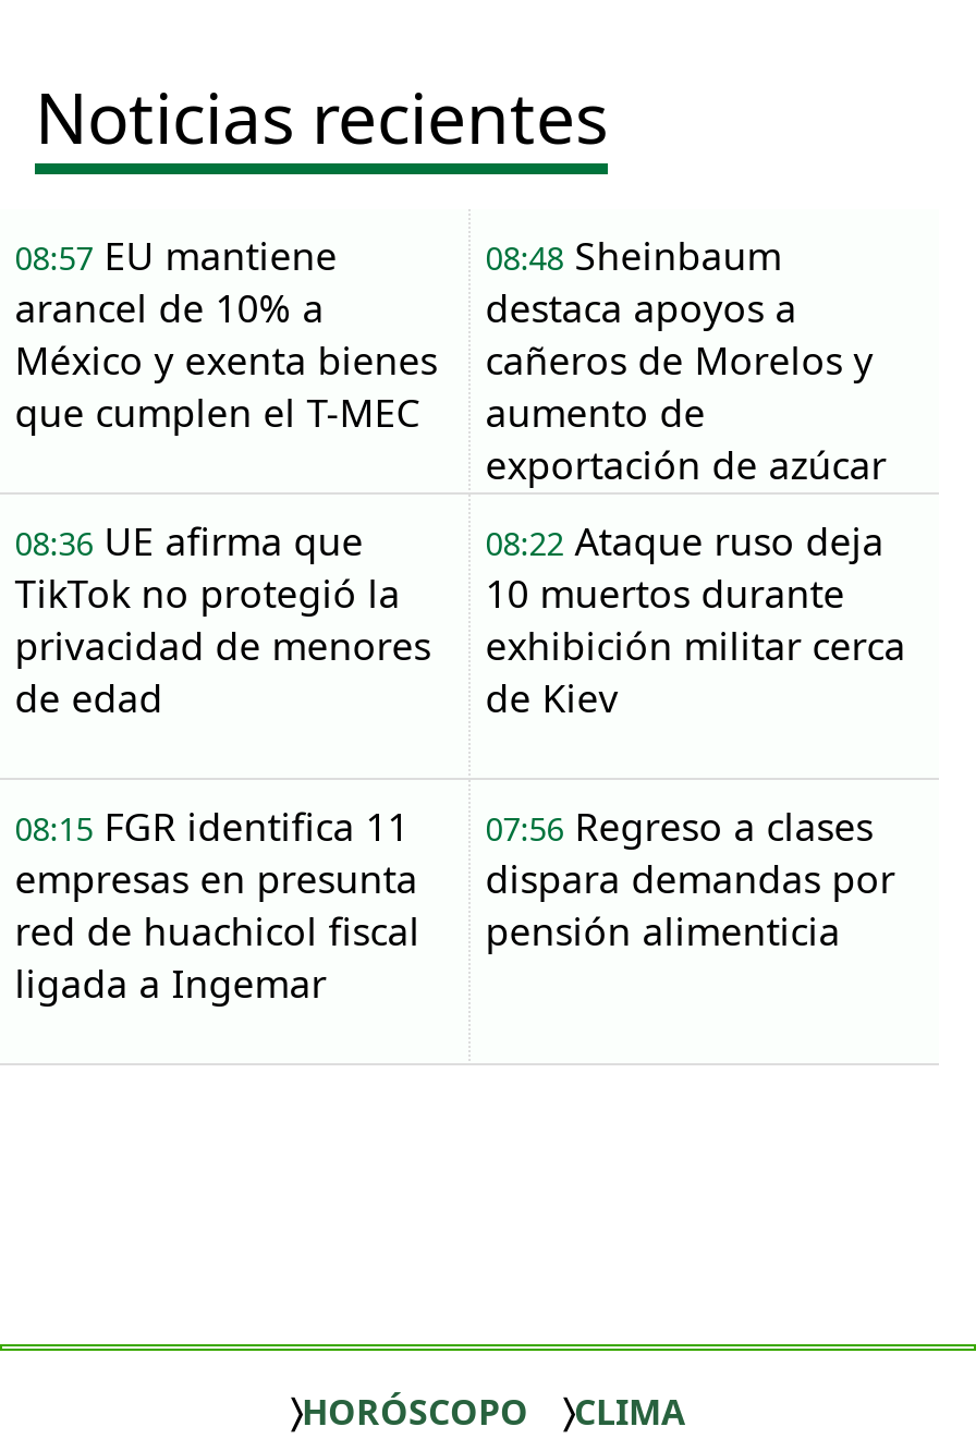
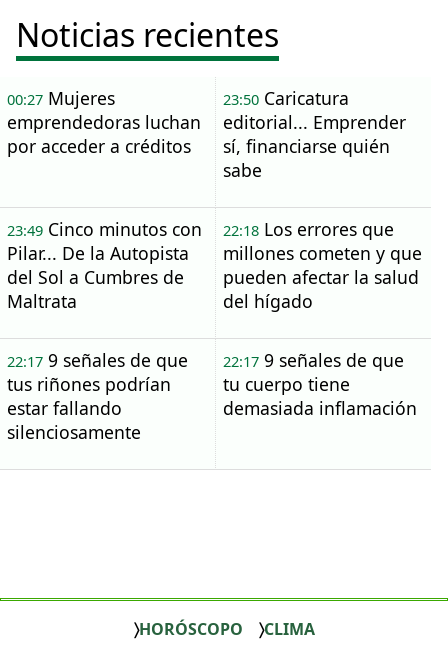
- 08:57 EU mantiene
- arancel de 10% a
- México y exenta bienes
- que cumplen el T-MEC
+ 00:27 Mujeres
+ emprendedoras luchan
+ por acceder a créditos

- 08:48 Sheinbaum
- destaca apoyos a
- cañeros de Morelos y
- aumento de
- exportación de azúcar
+ 23:50 Caricatura
+ editorial... Emprender
+ sí, financiarse quién
+ sabe

- 08:36 UE afirma que
- TikTok no protegió la
- privacidad de menores
- de edad
+ 23:49 Cinco minutos con
+ Pilar... De la Autopista
+ del Sol a Cumbres de
+ Maltrata

- 08:22 Ataque ruso deja
- 10 muertos durante
- exhibición militar cerca
- de Kiev
+ 22:18 Los errores que
+ millones cometen y que
+ pueden afectar la salud
+ del hígado

- 08:15 FGR identifica 11
- empresas en presunta
- red de huachicol fiscal
- ligada a Ingemar
+ 22:17 9 señales de que
+ tus riñones podrían
+ estar fallando
+ silenciosamente

- 07:56 Regreso a clases
- dispara demandas por
- pensión alimenticia
+ 22:17 9 señales de que
+ tu cuerpo tiene
+ demasiada inflamación
